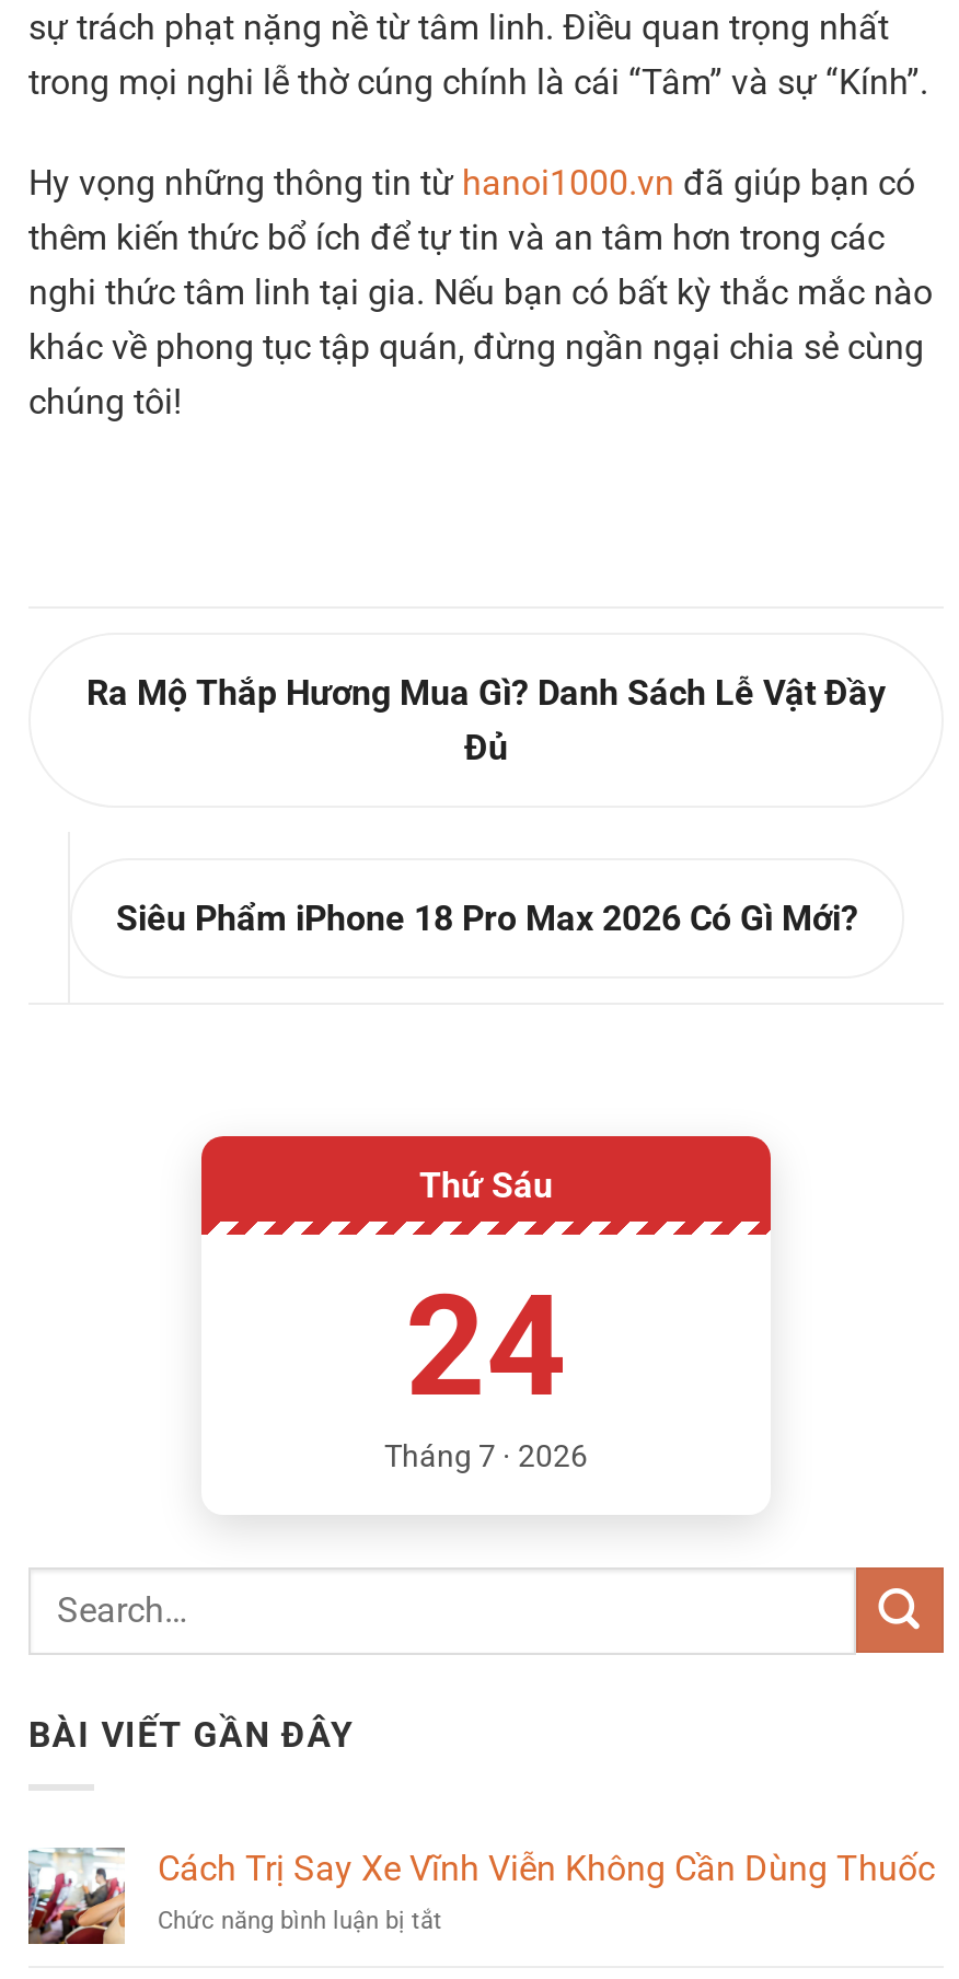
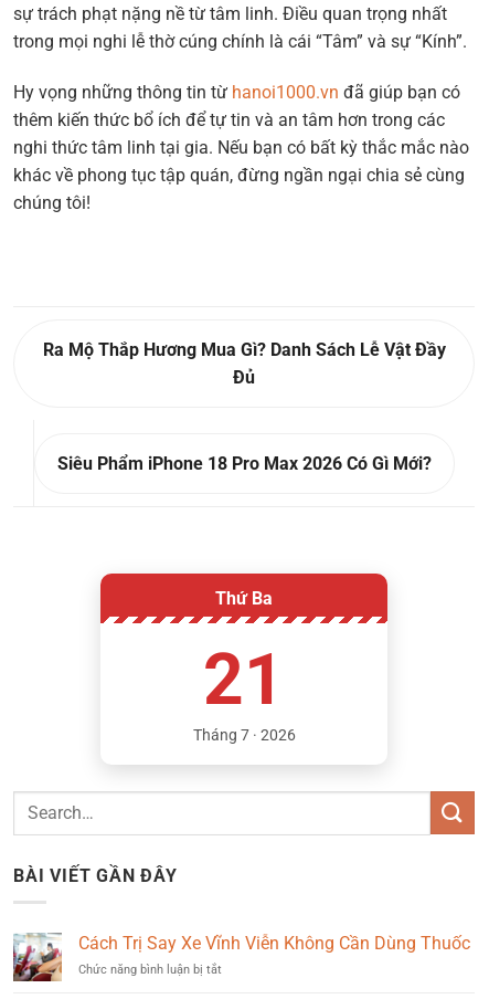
- Thứ Sáu
+ Thứ Ba

- 24
+ 21
